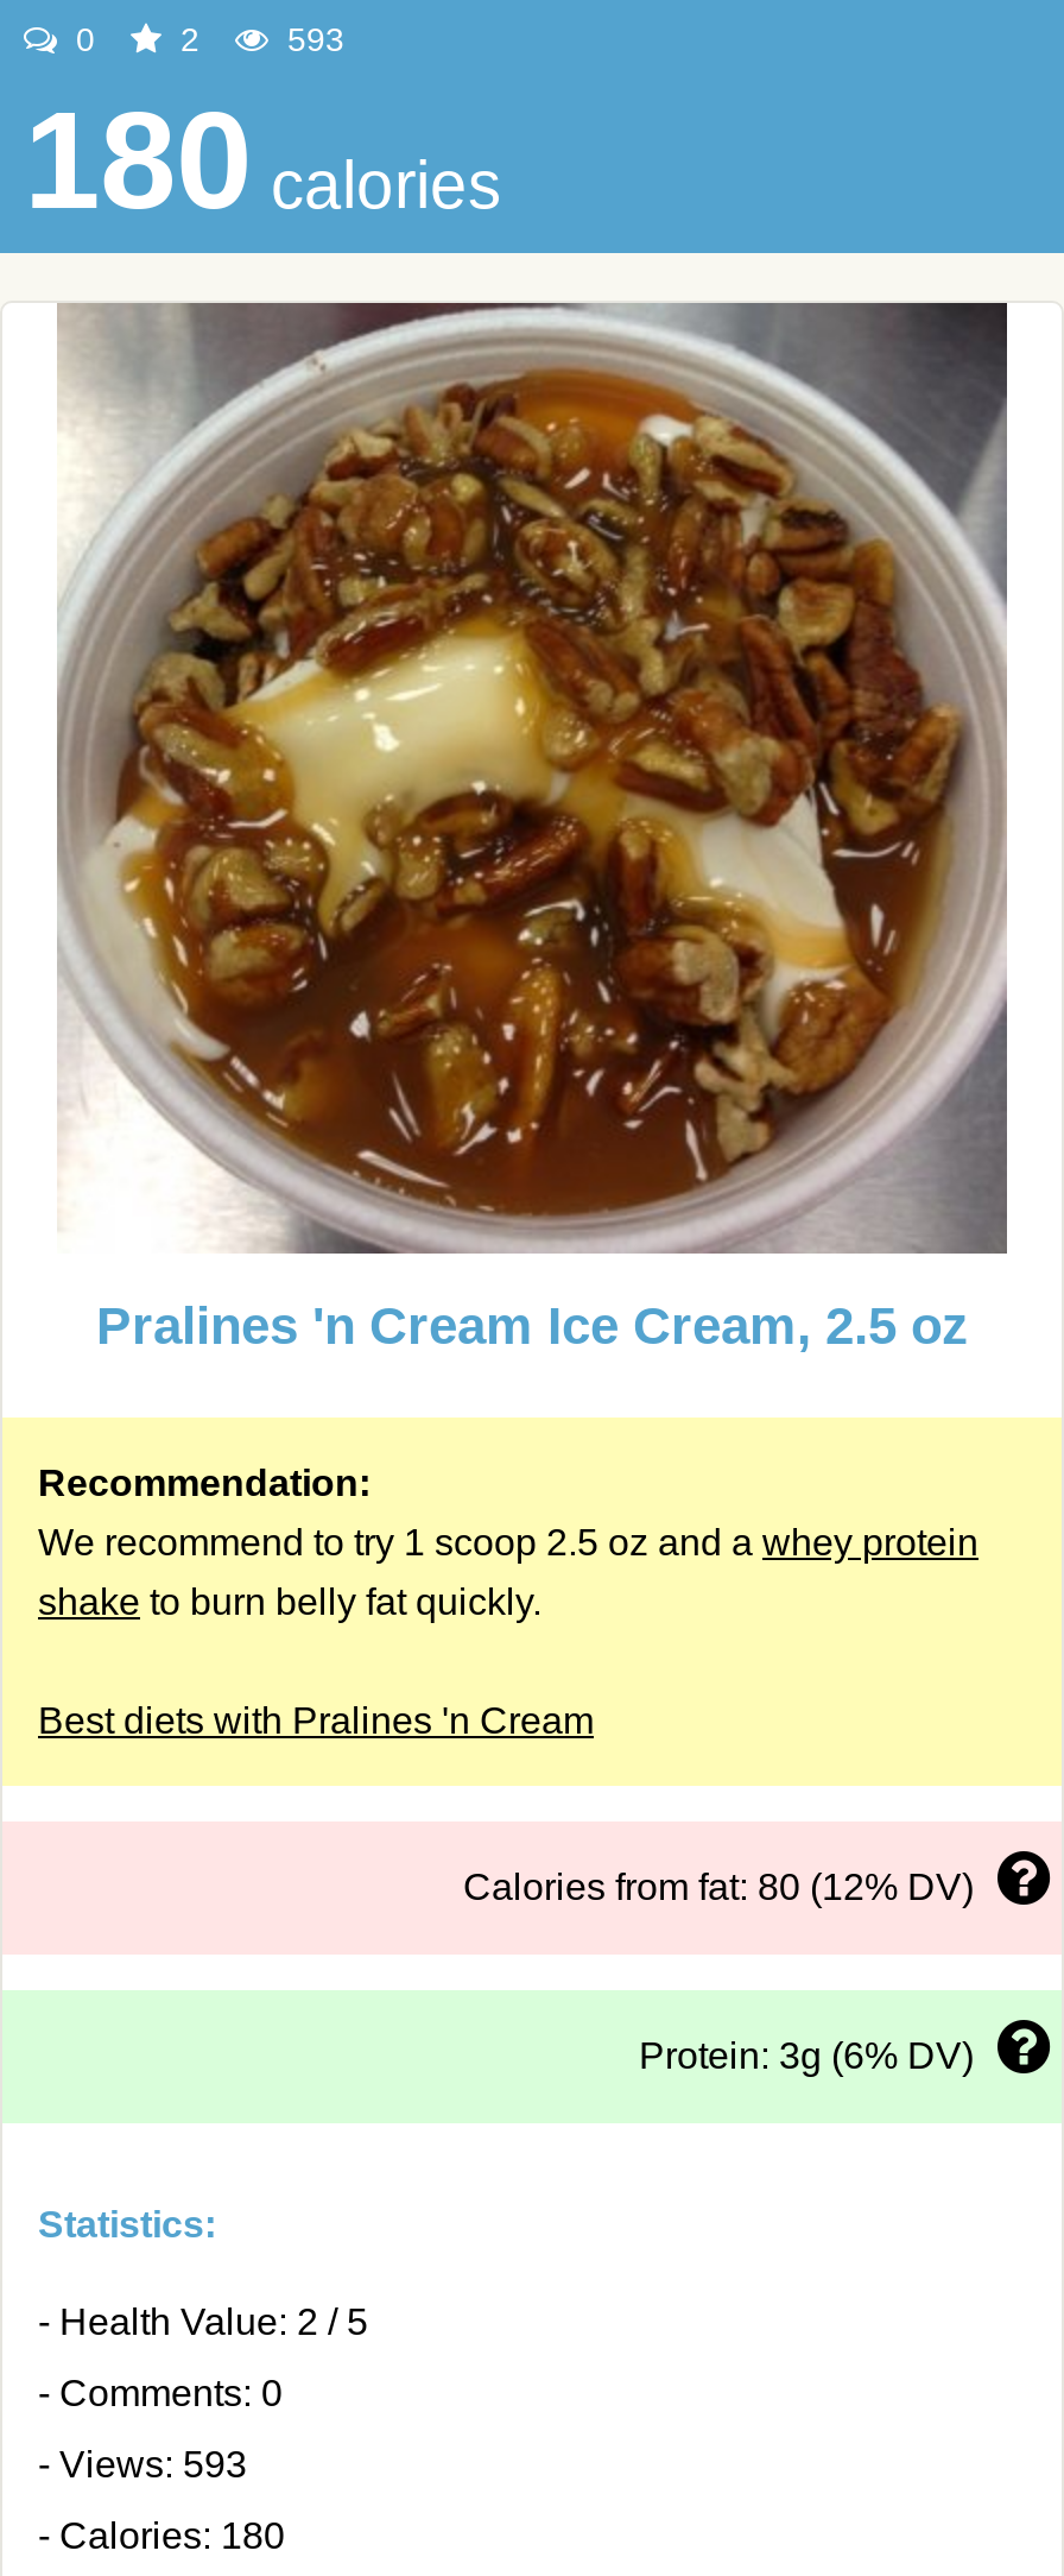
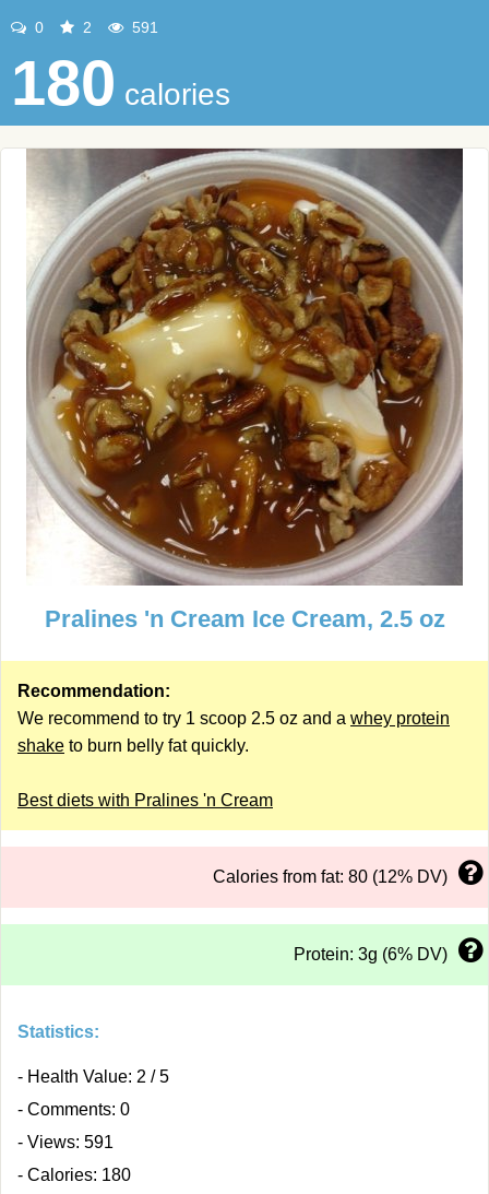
- 593
+ 591

- - Views: 593
+ - Views: 591
